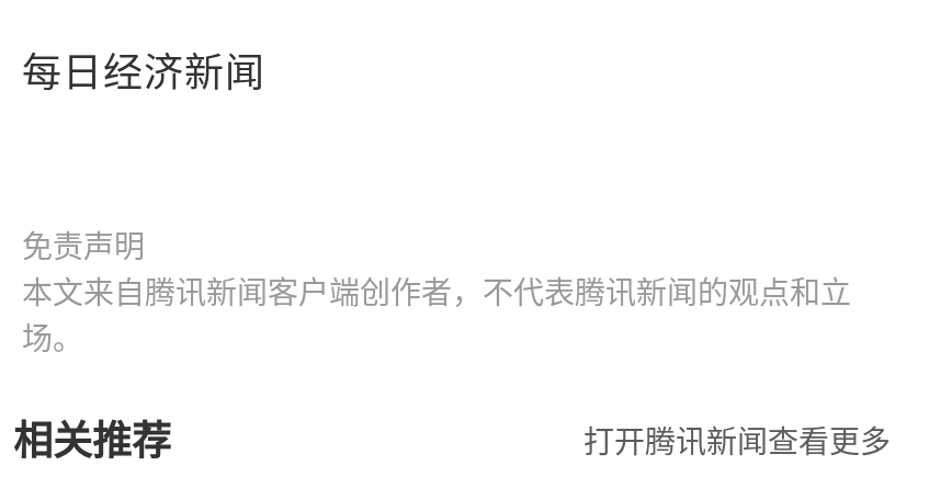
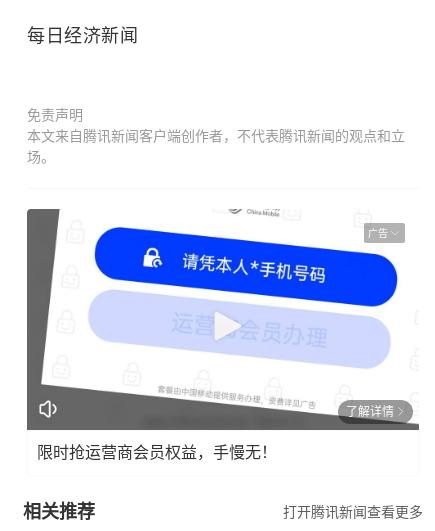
+ [image]
+ 广告

+ 了解详情
+ 限时抢运营商会员权益，手慢无！
